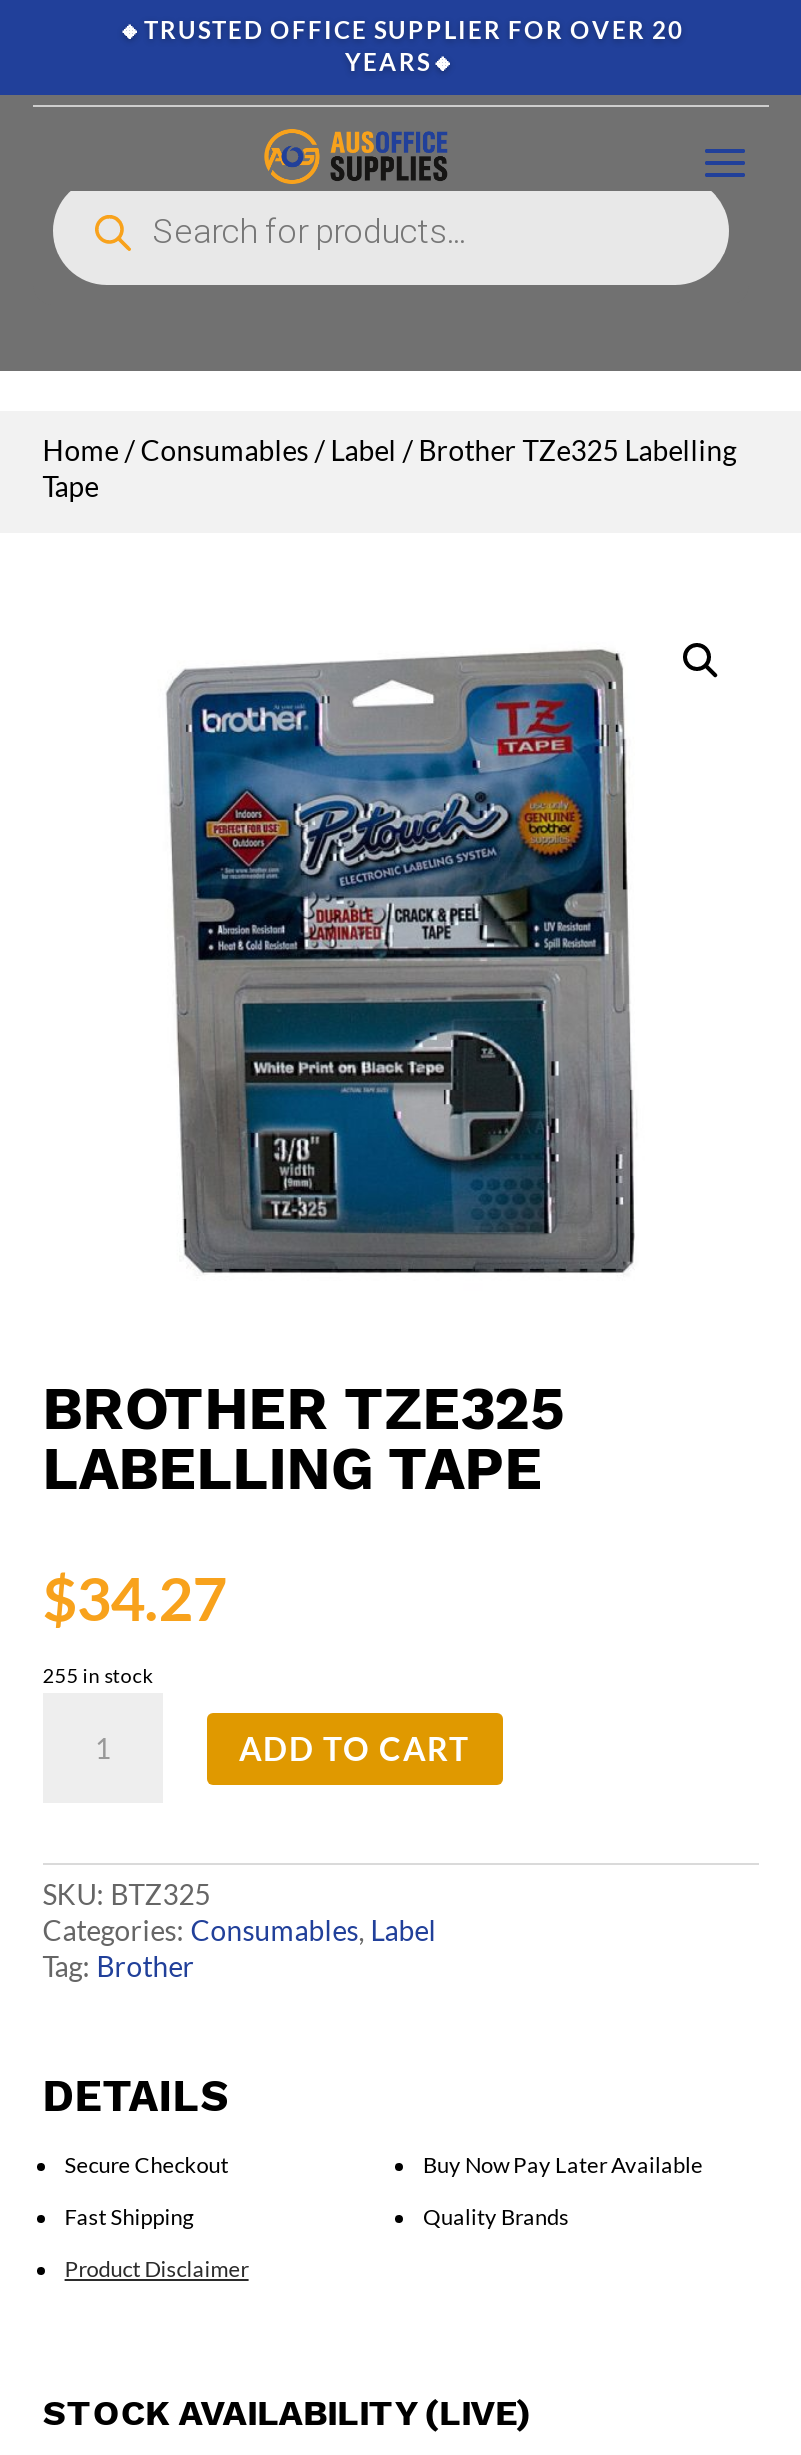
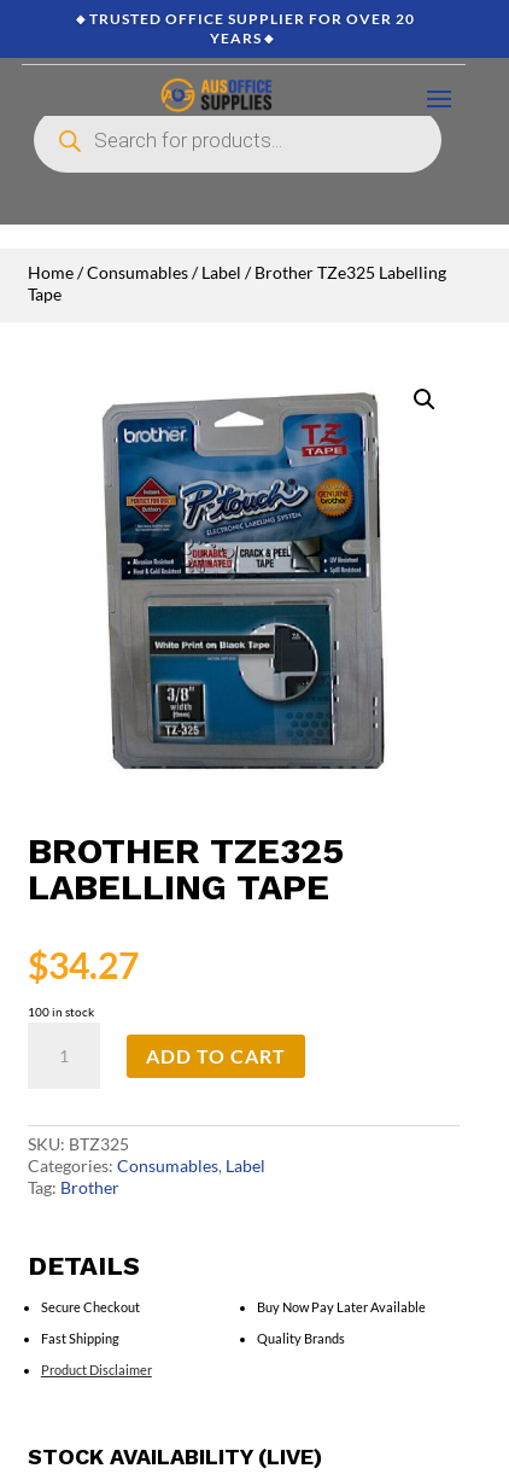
- 255 in stock
+ 100 in stock
